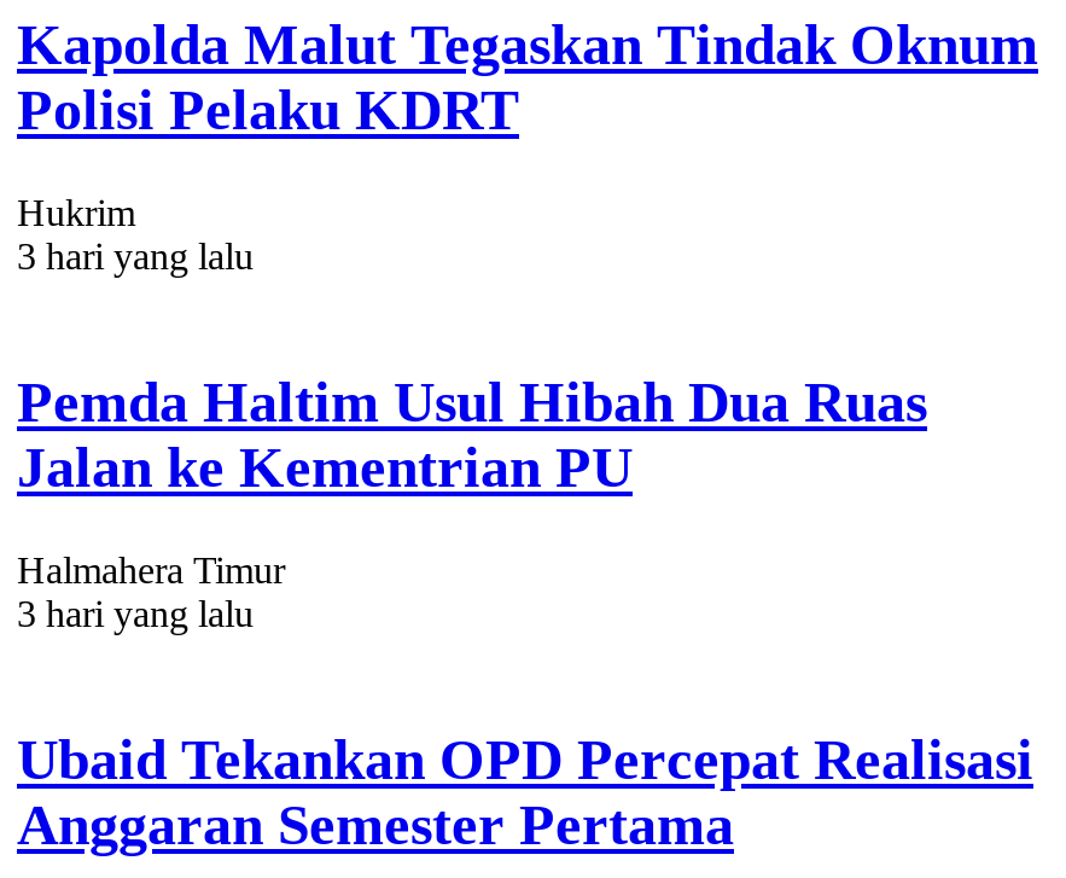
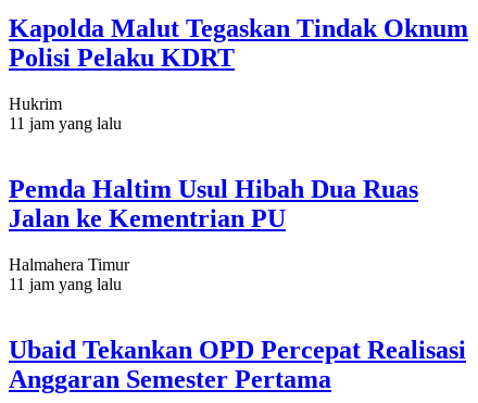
- 3 hari yang lalu
+ 11 jam yang lalu

- 3 hari yang lalu
+ 11 jam yang lalu
